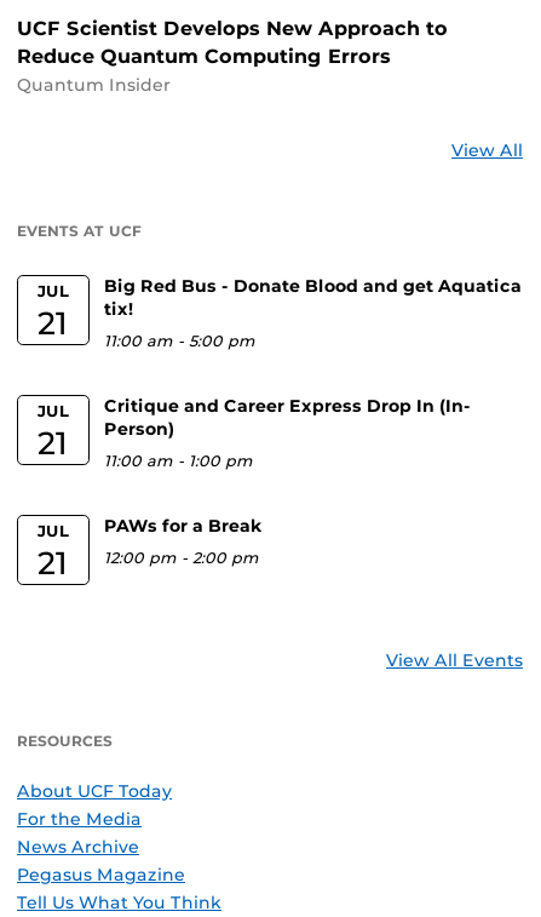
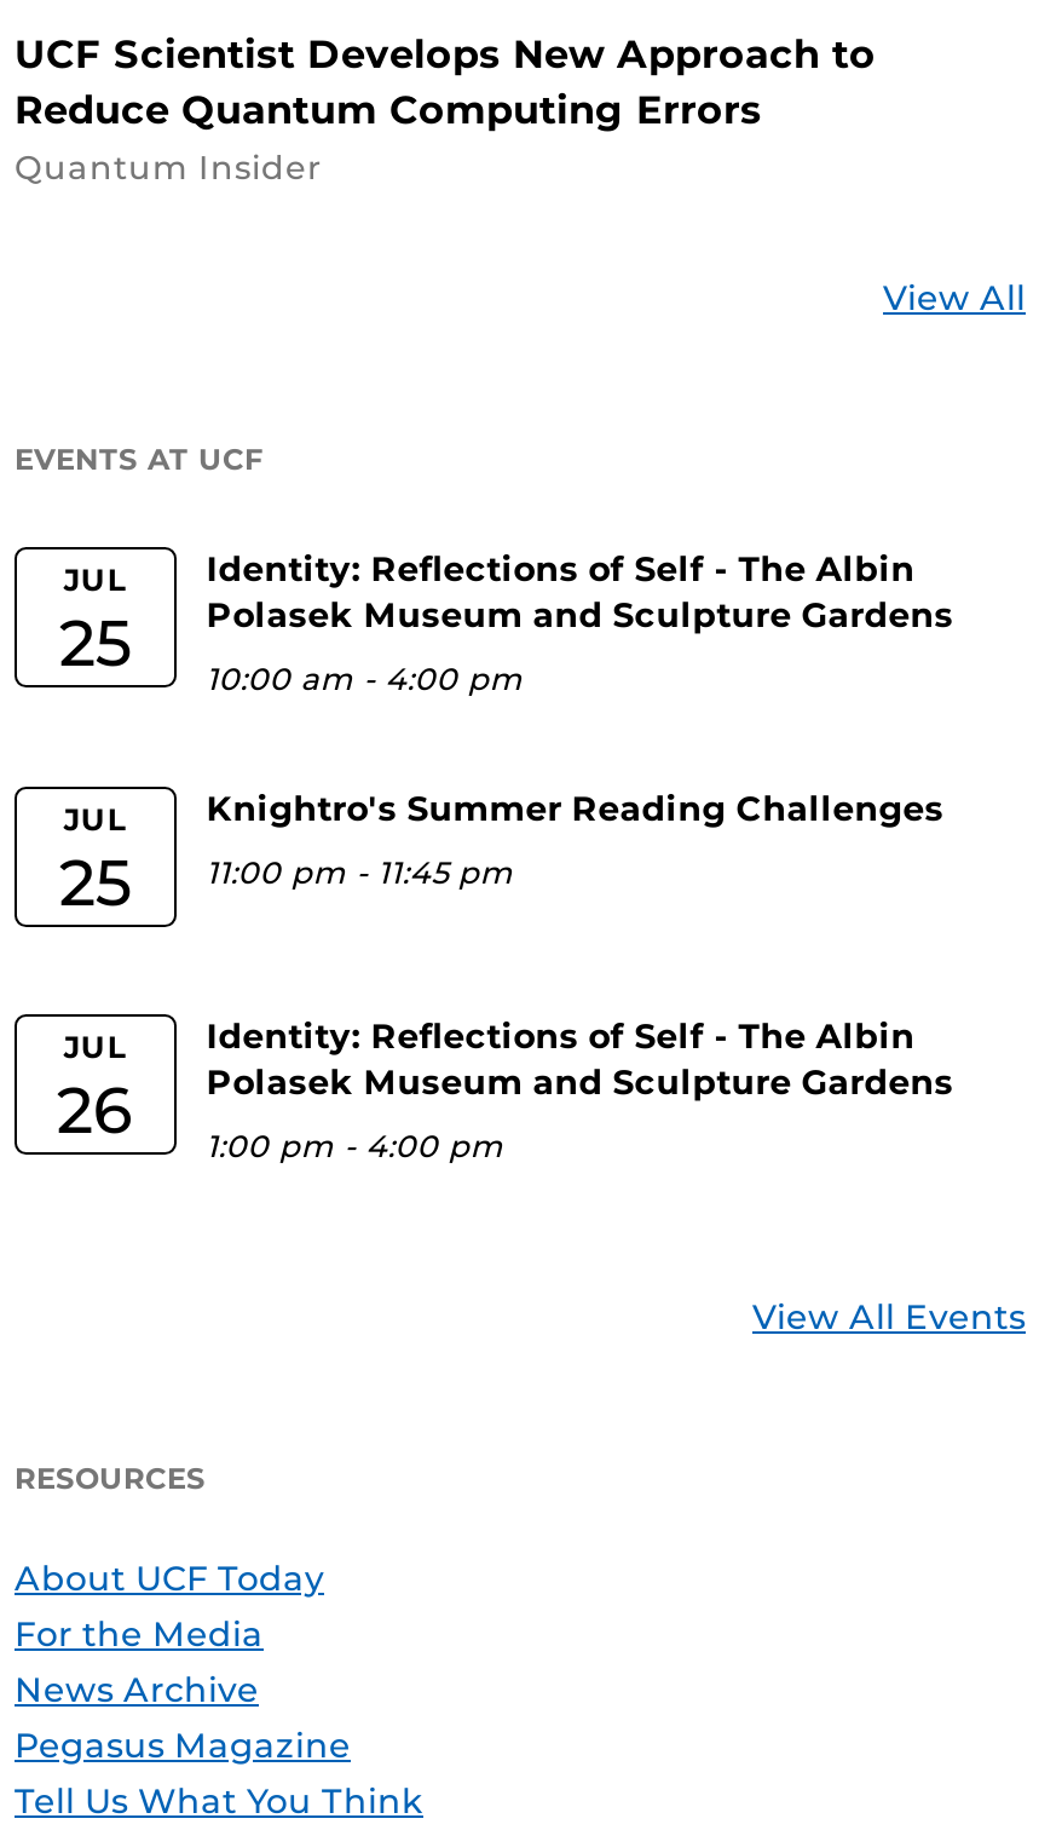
- Big Red Bus - Donate Blood and get Aquatica
- tix!
+ Identity: Reflections of Self - The Albin
+ Polasek Museum and Sculpture Gardens

- 21
+ 25

- 11:00 am - 5:00 pm
+ 10:00 am - 4:00 pm

- Critique and Career Express Drop In (In-
- Person)
+ Knightro's Summer Reading Challenges

- 21
+ 25

- 11:00 am - 1:00 pm
+ 11:00 pm - 11:45 pm

- PAWs for a Break
+ Identity: Reflections of Self - The Albin
+ Polasek Museum and Sculpture Gardens

- 21
+ 26

- 12:00 pm - 2:00 pm
+ 1:00 pm - 4:00 pm
